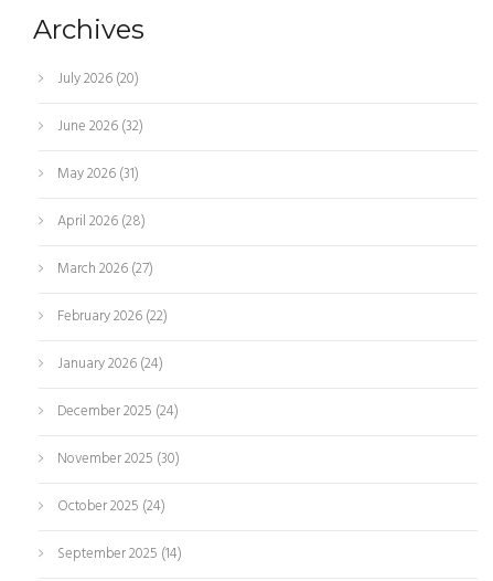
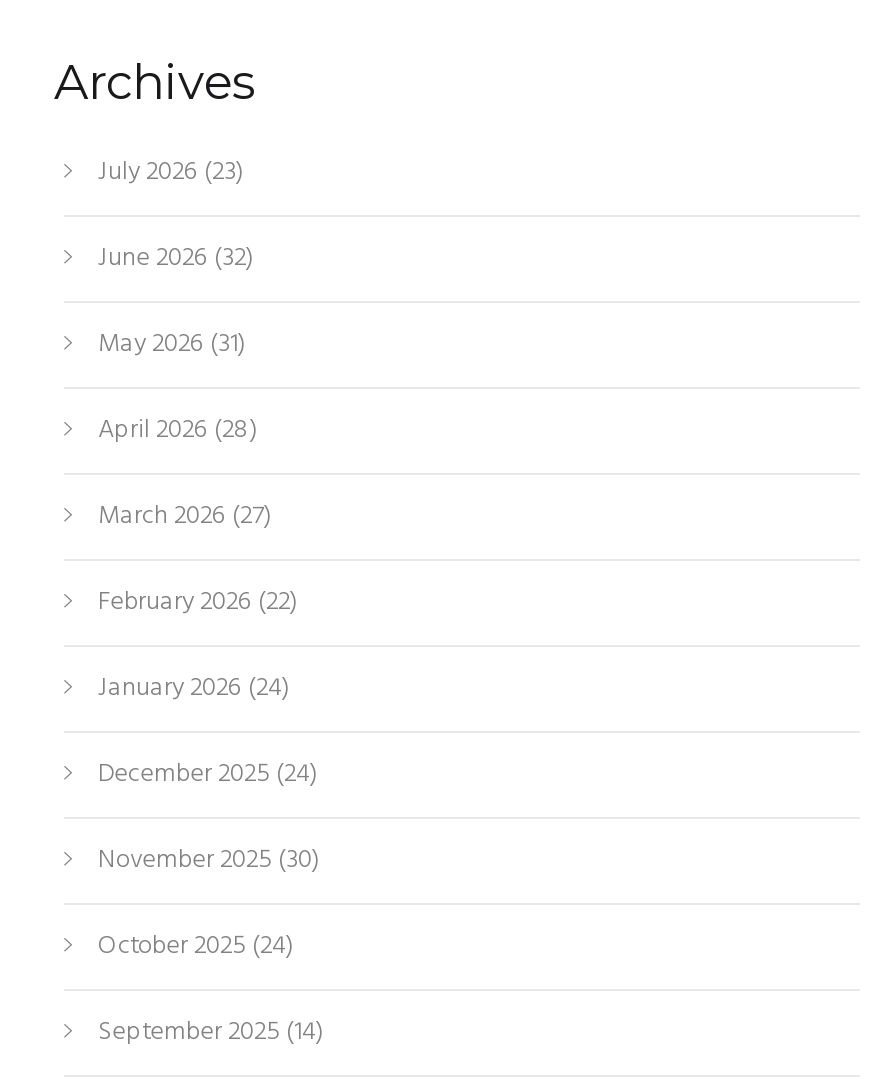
- July 2026 (20)
+ July 2026 (23)
